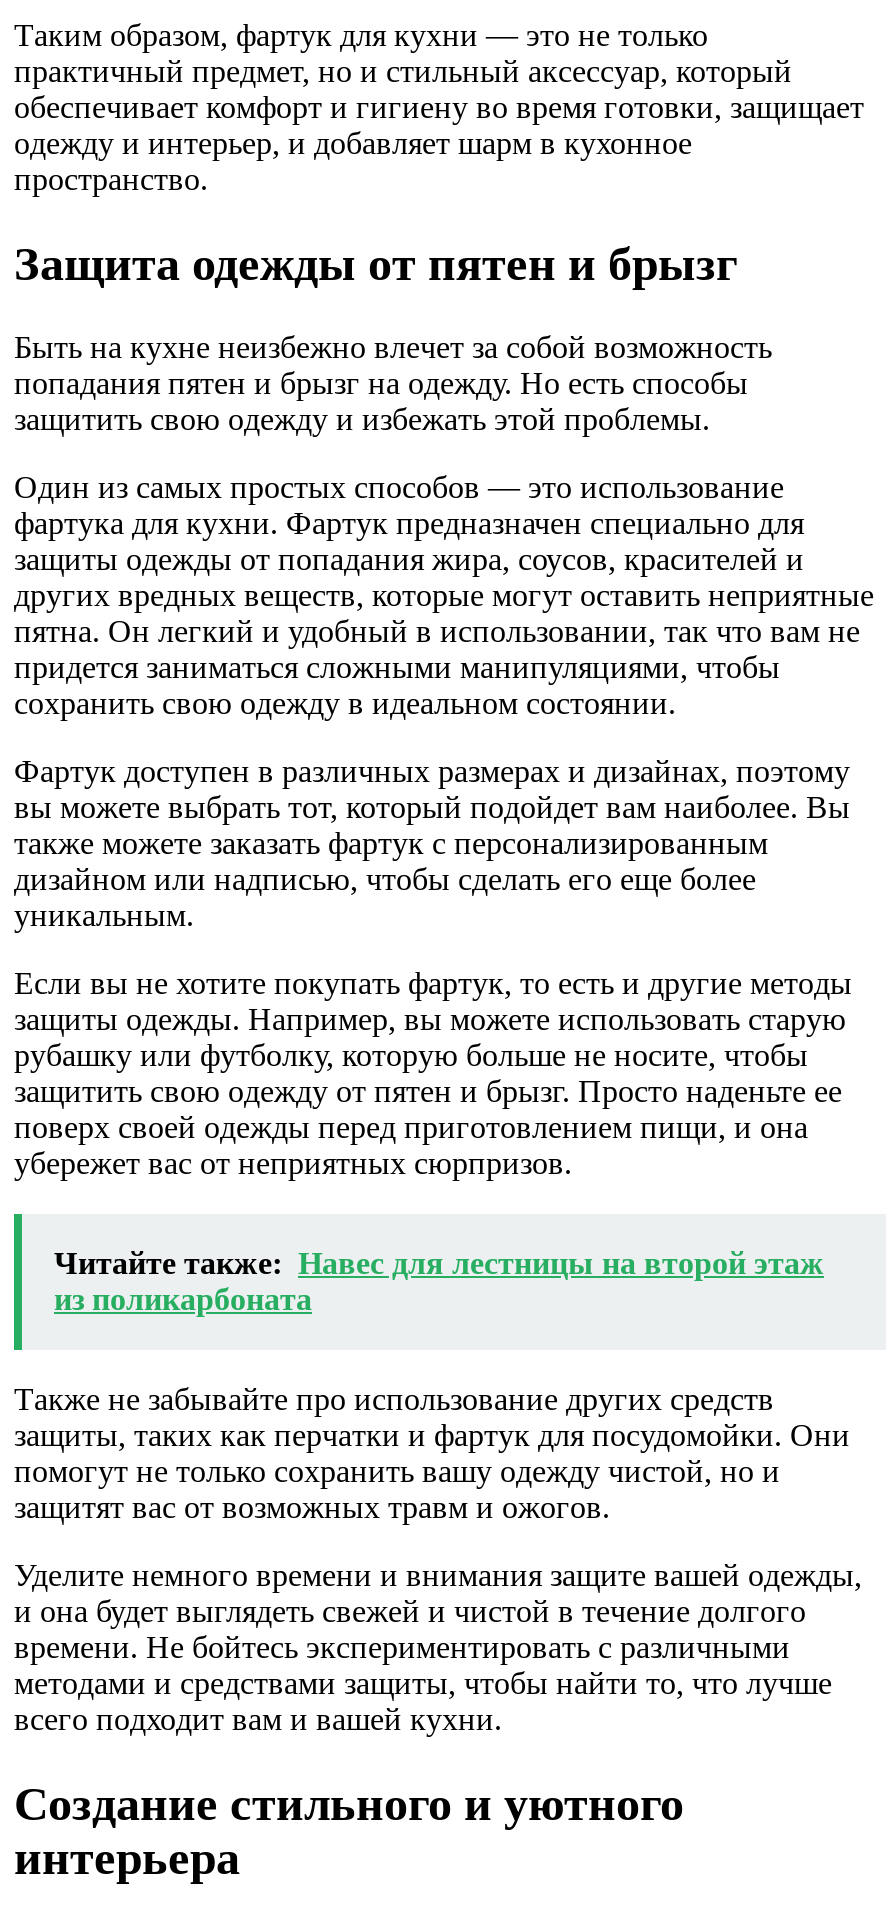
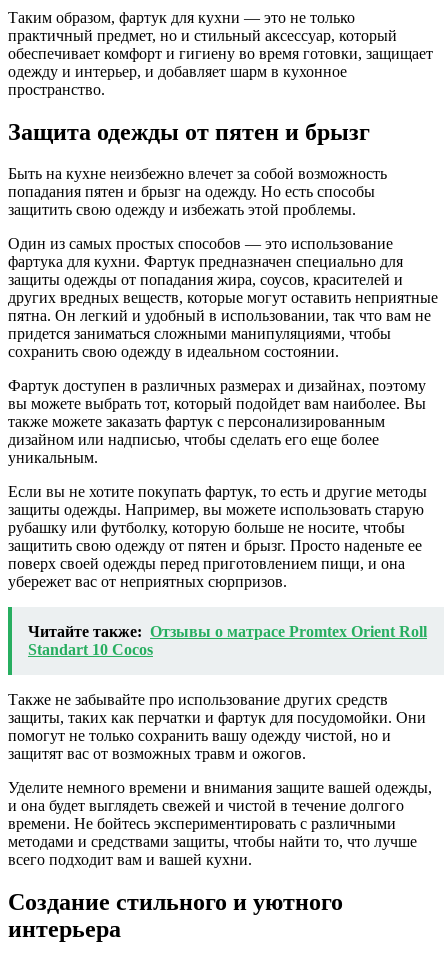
- Читайте также: Навес для лестницы на второй этаж
- из поликарбоната
+ Читайте также: Отзывы о матрасе Promtex Orient Roll
+ Standart 10 Cocos
